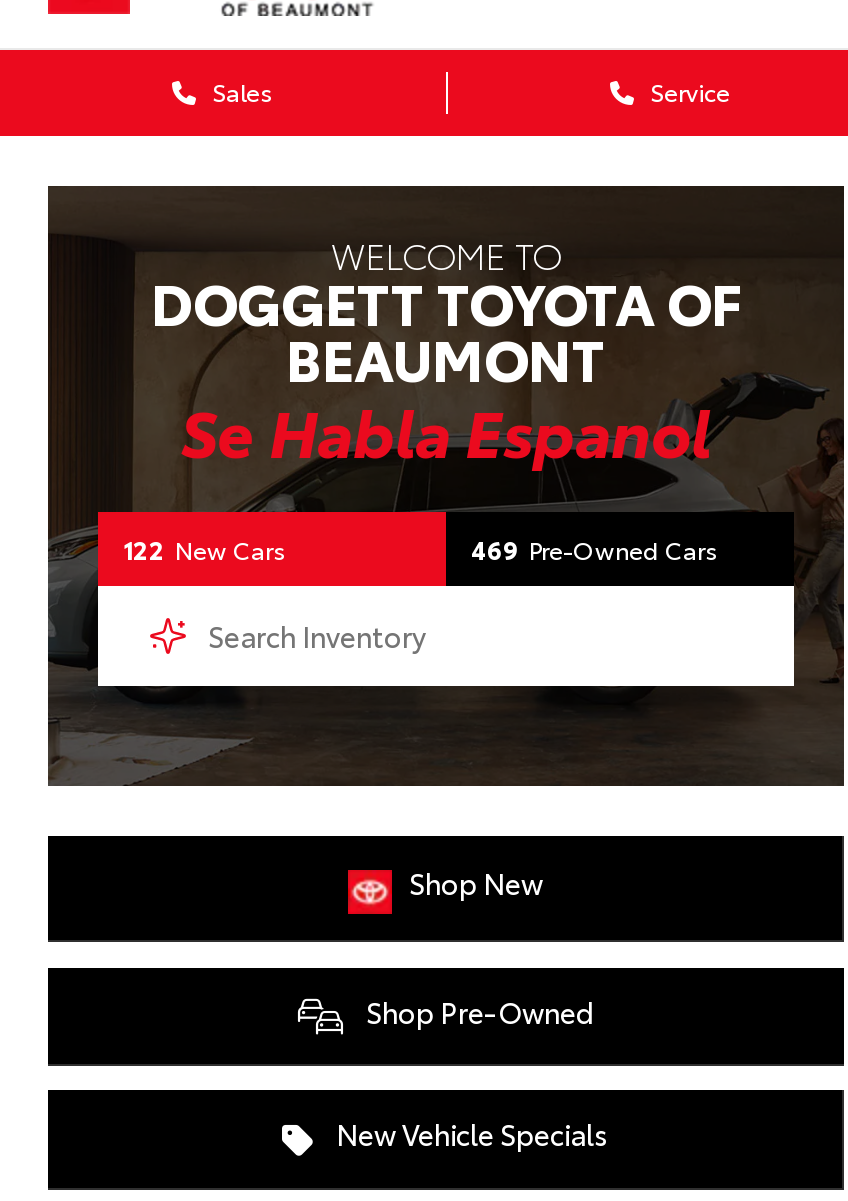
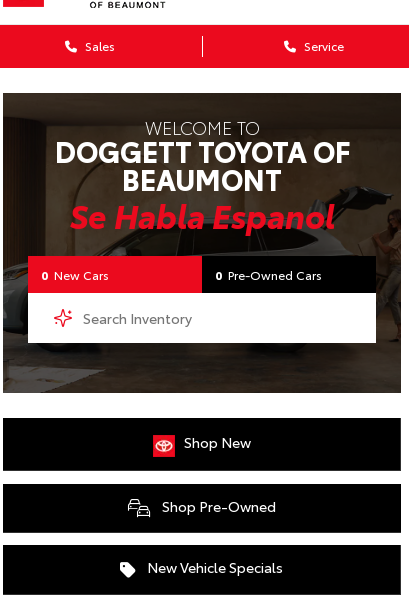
- 122 New Cars
+ 0 New Cars

- 469 Pre-Owned Cars
+ 0 Pre-Owned Cars
